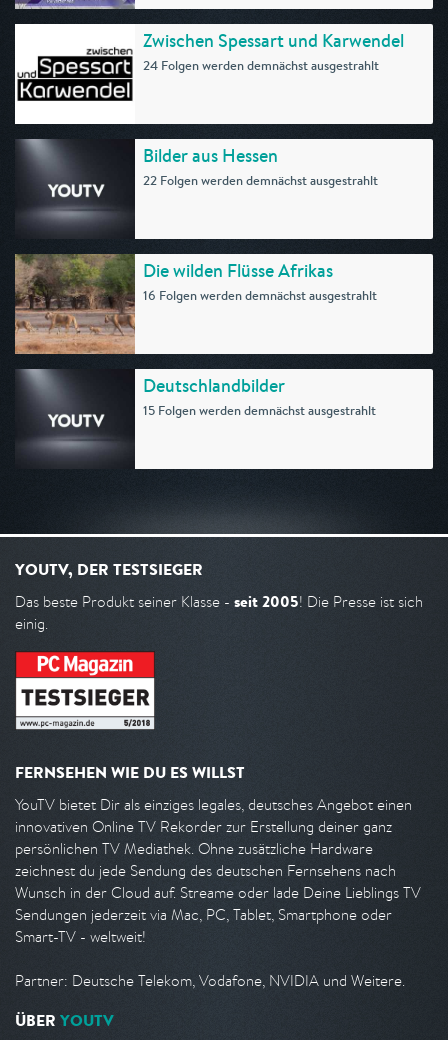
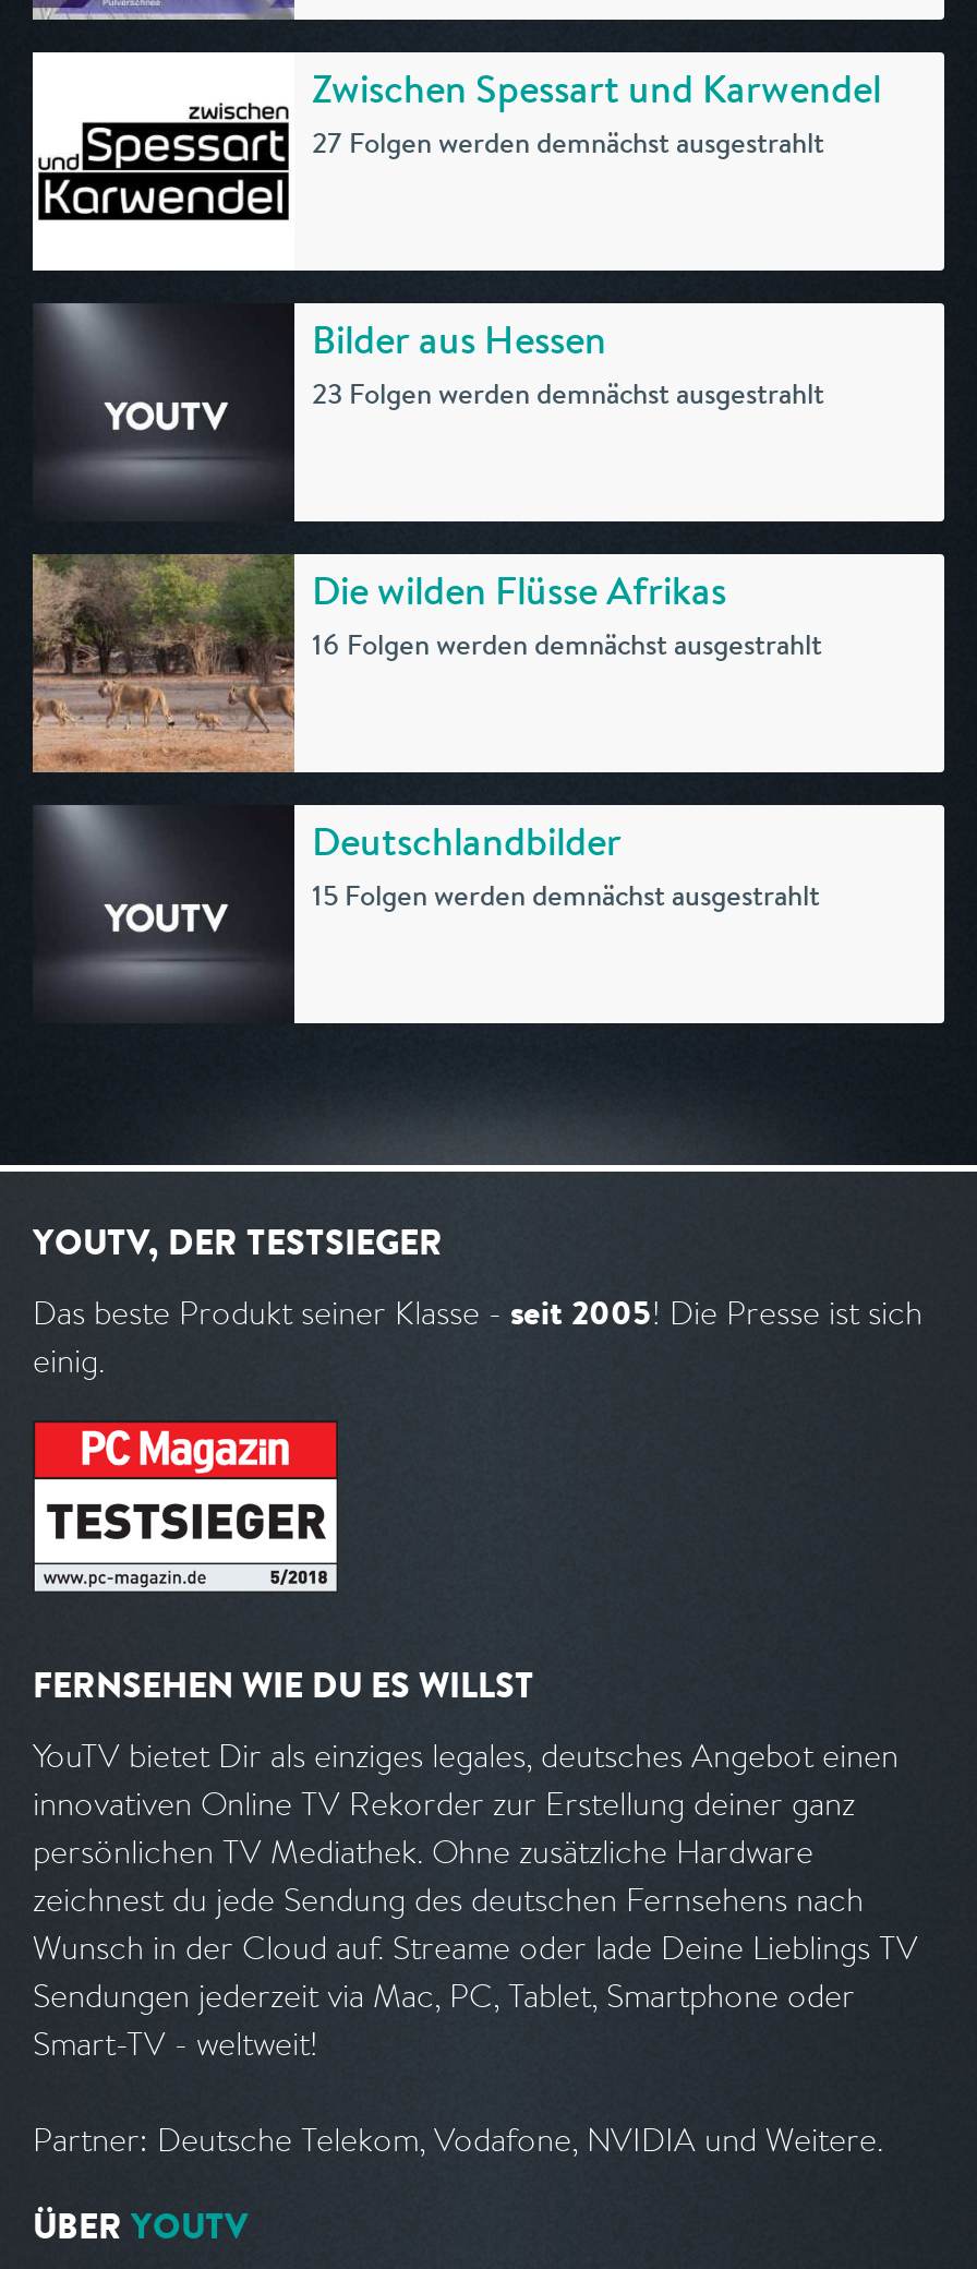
- 24 Folgen werden demnächst ausgestrahlt
+ 27 Folgen werden demnächst ausgestrahlt

- 22 Folgen werden demnächst ausgestrahlt
+ 23 Folgen werden demnächst ausgestrahlt
